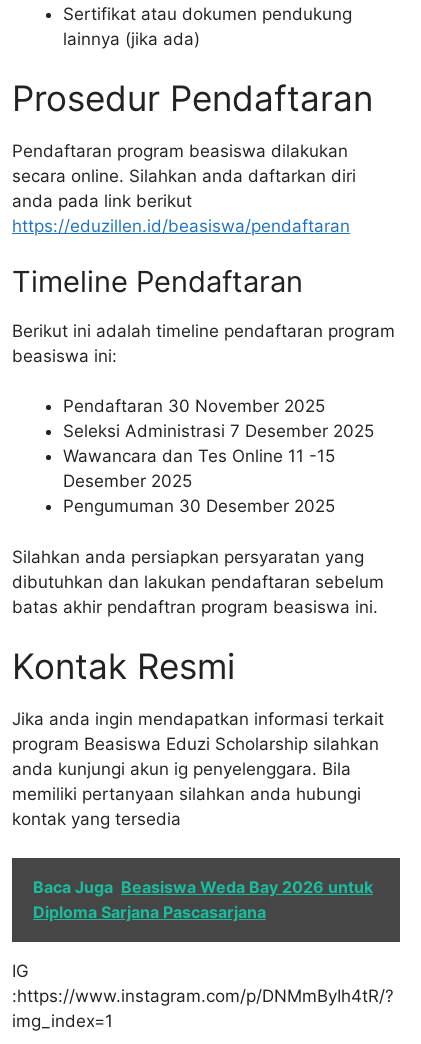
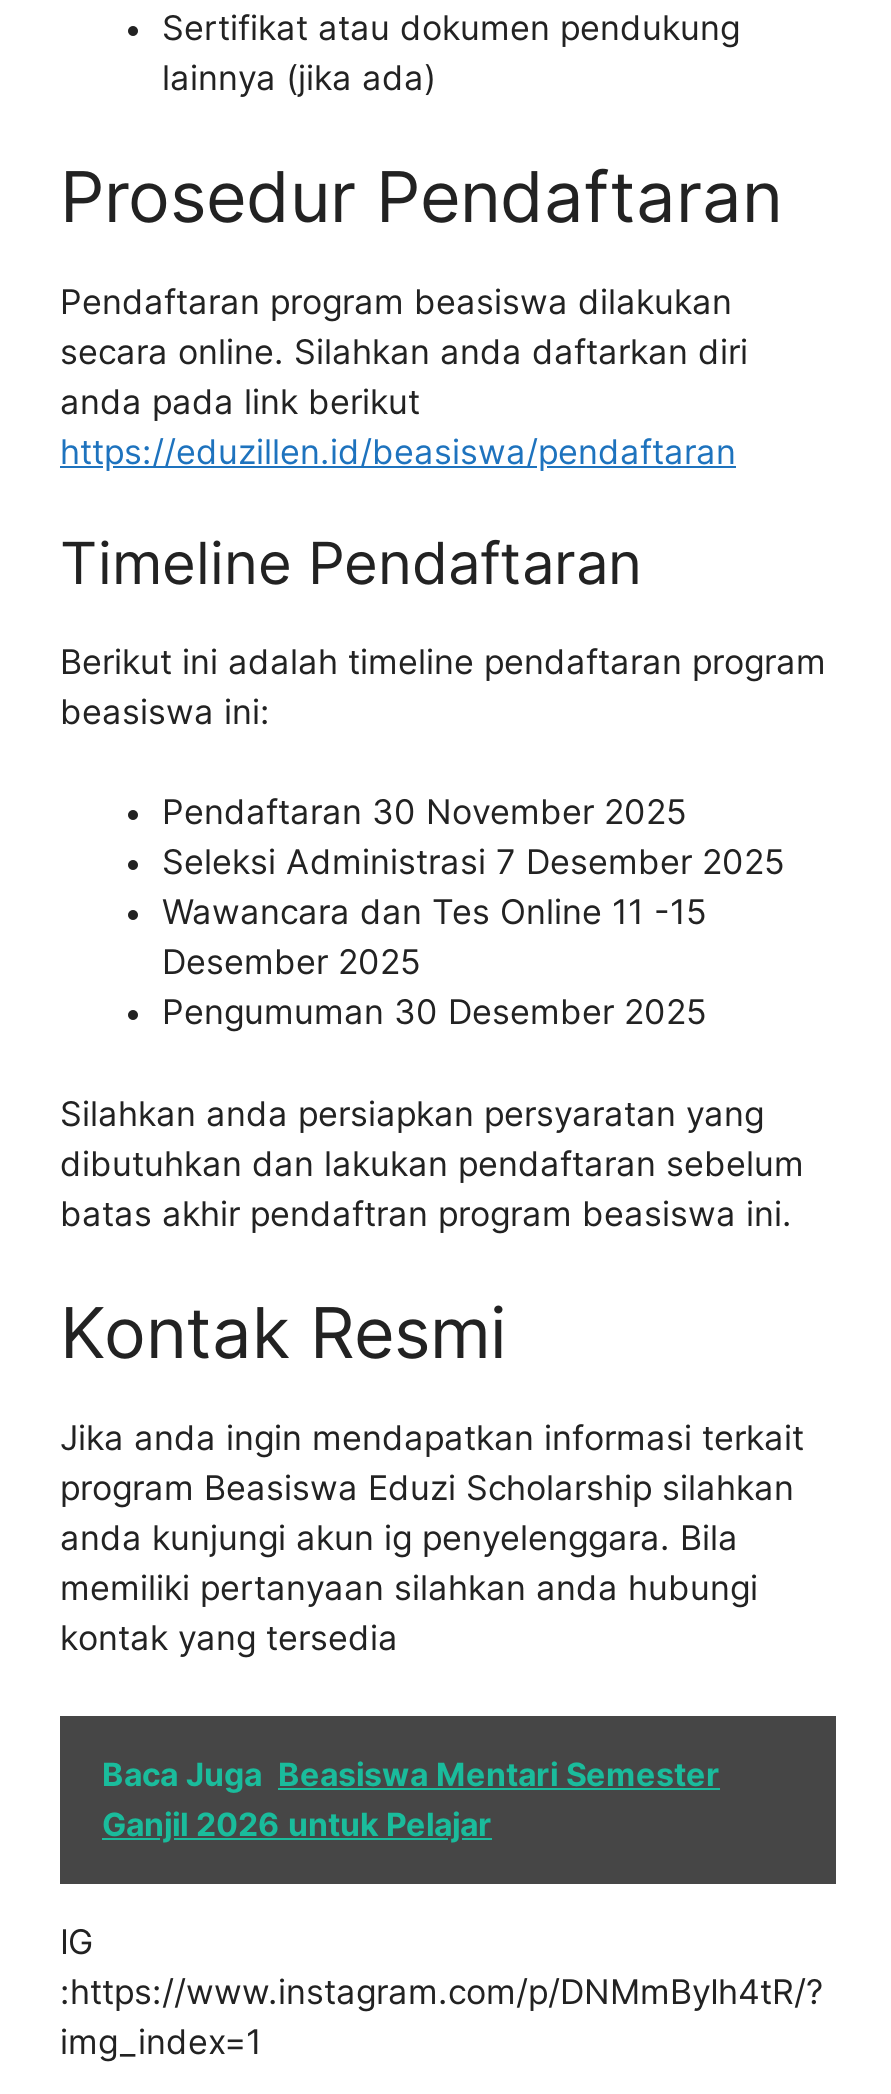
- Baca Juga Beasiswa Weda Bay 2026 untuk
- Diploma Sarjana Pascasarjana
+ Baca Juga Beasiswa Mentari Semester
+ Ganjil 2026 untuk Pelajar
